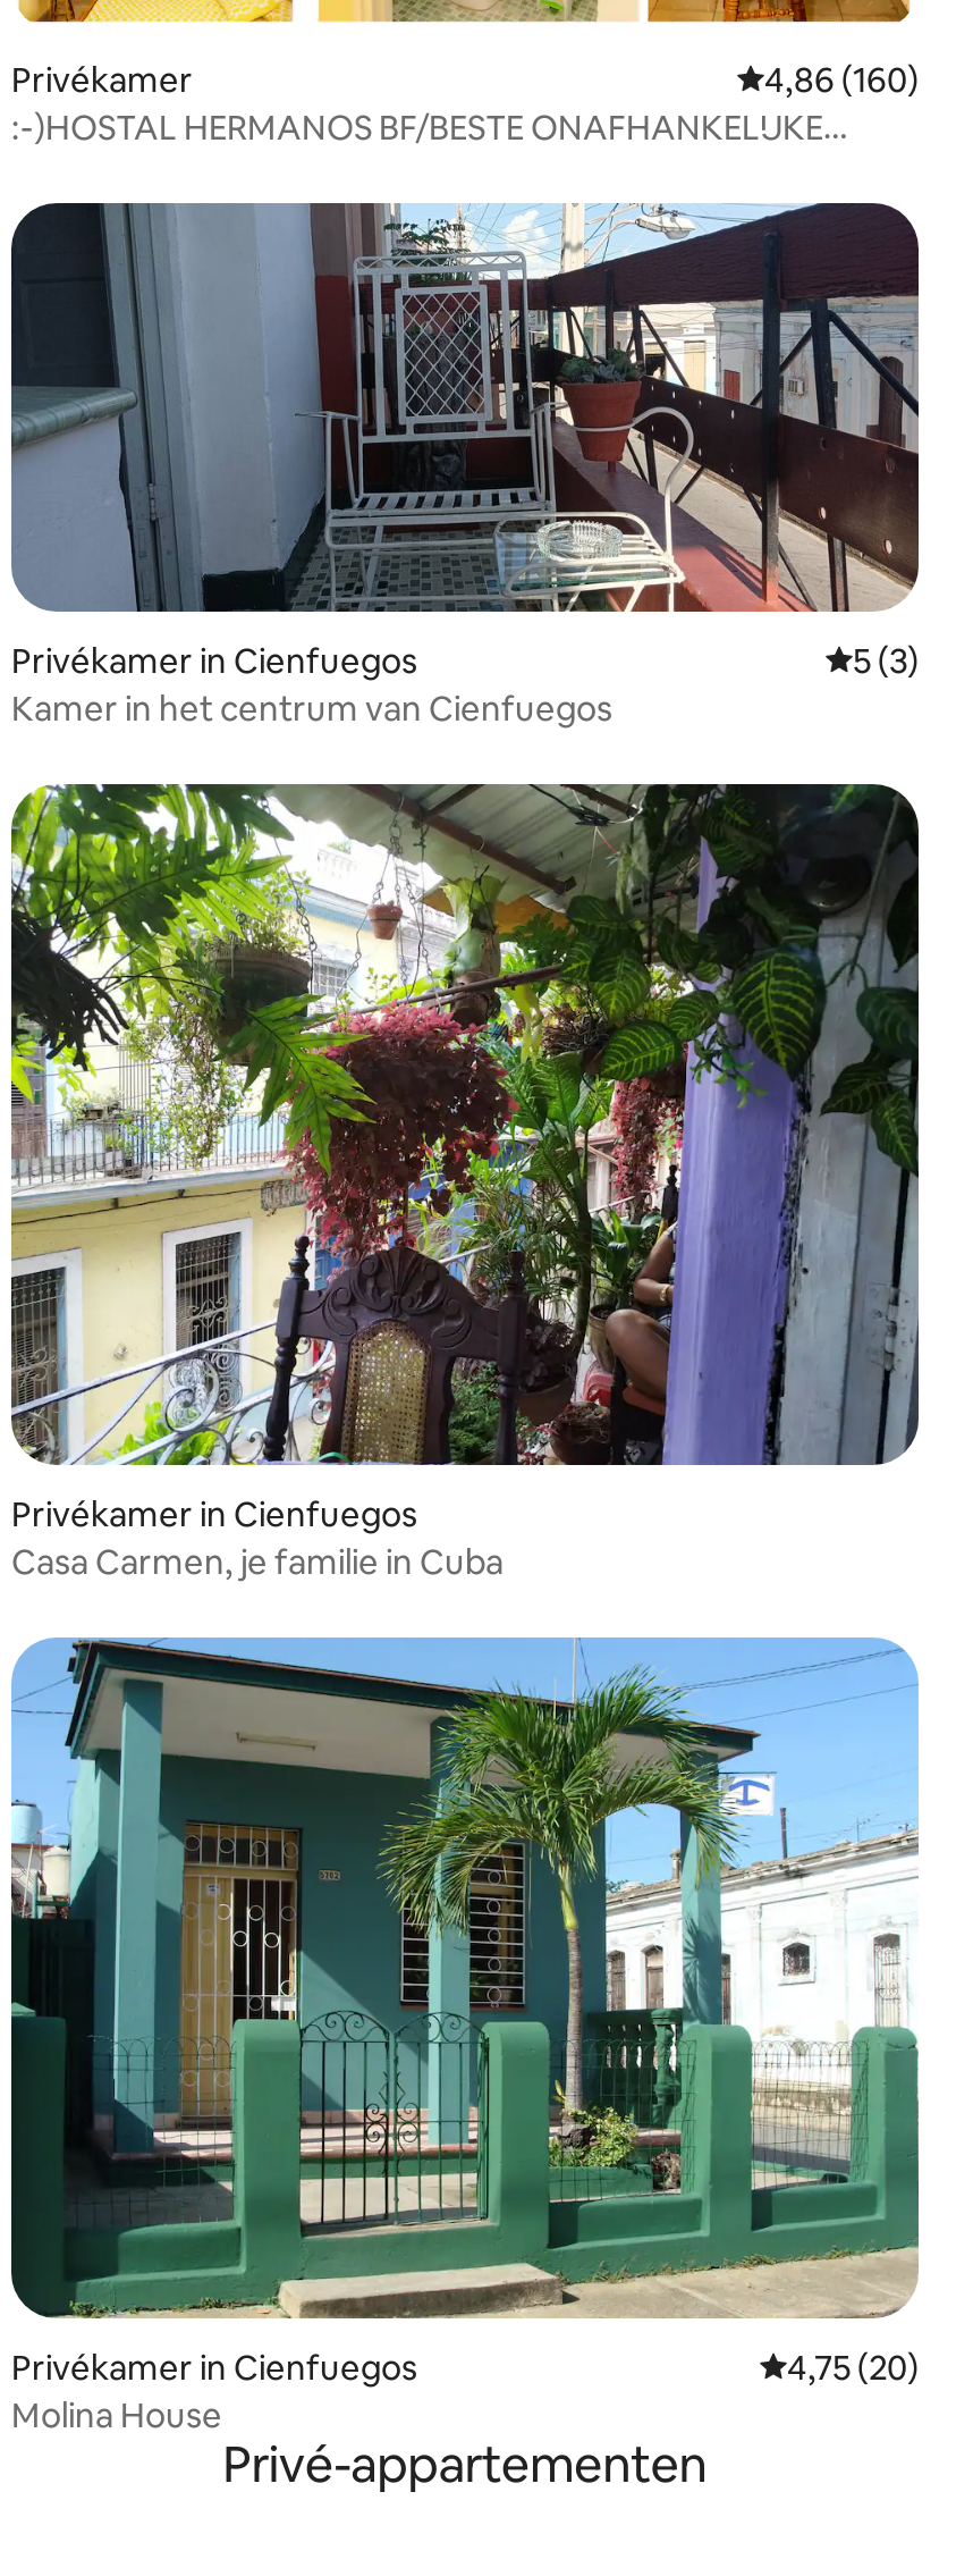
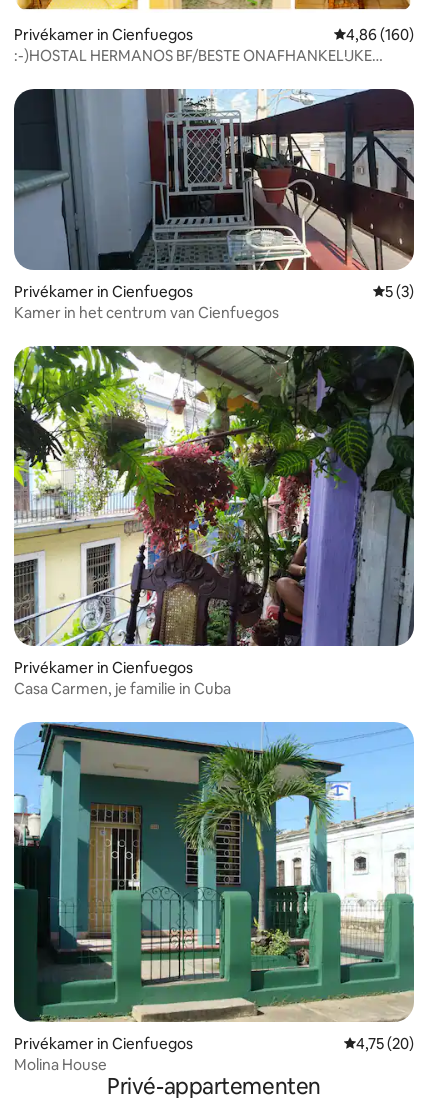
- Privékamer
+ Privékamer in Cienfuegos
